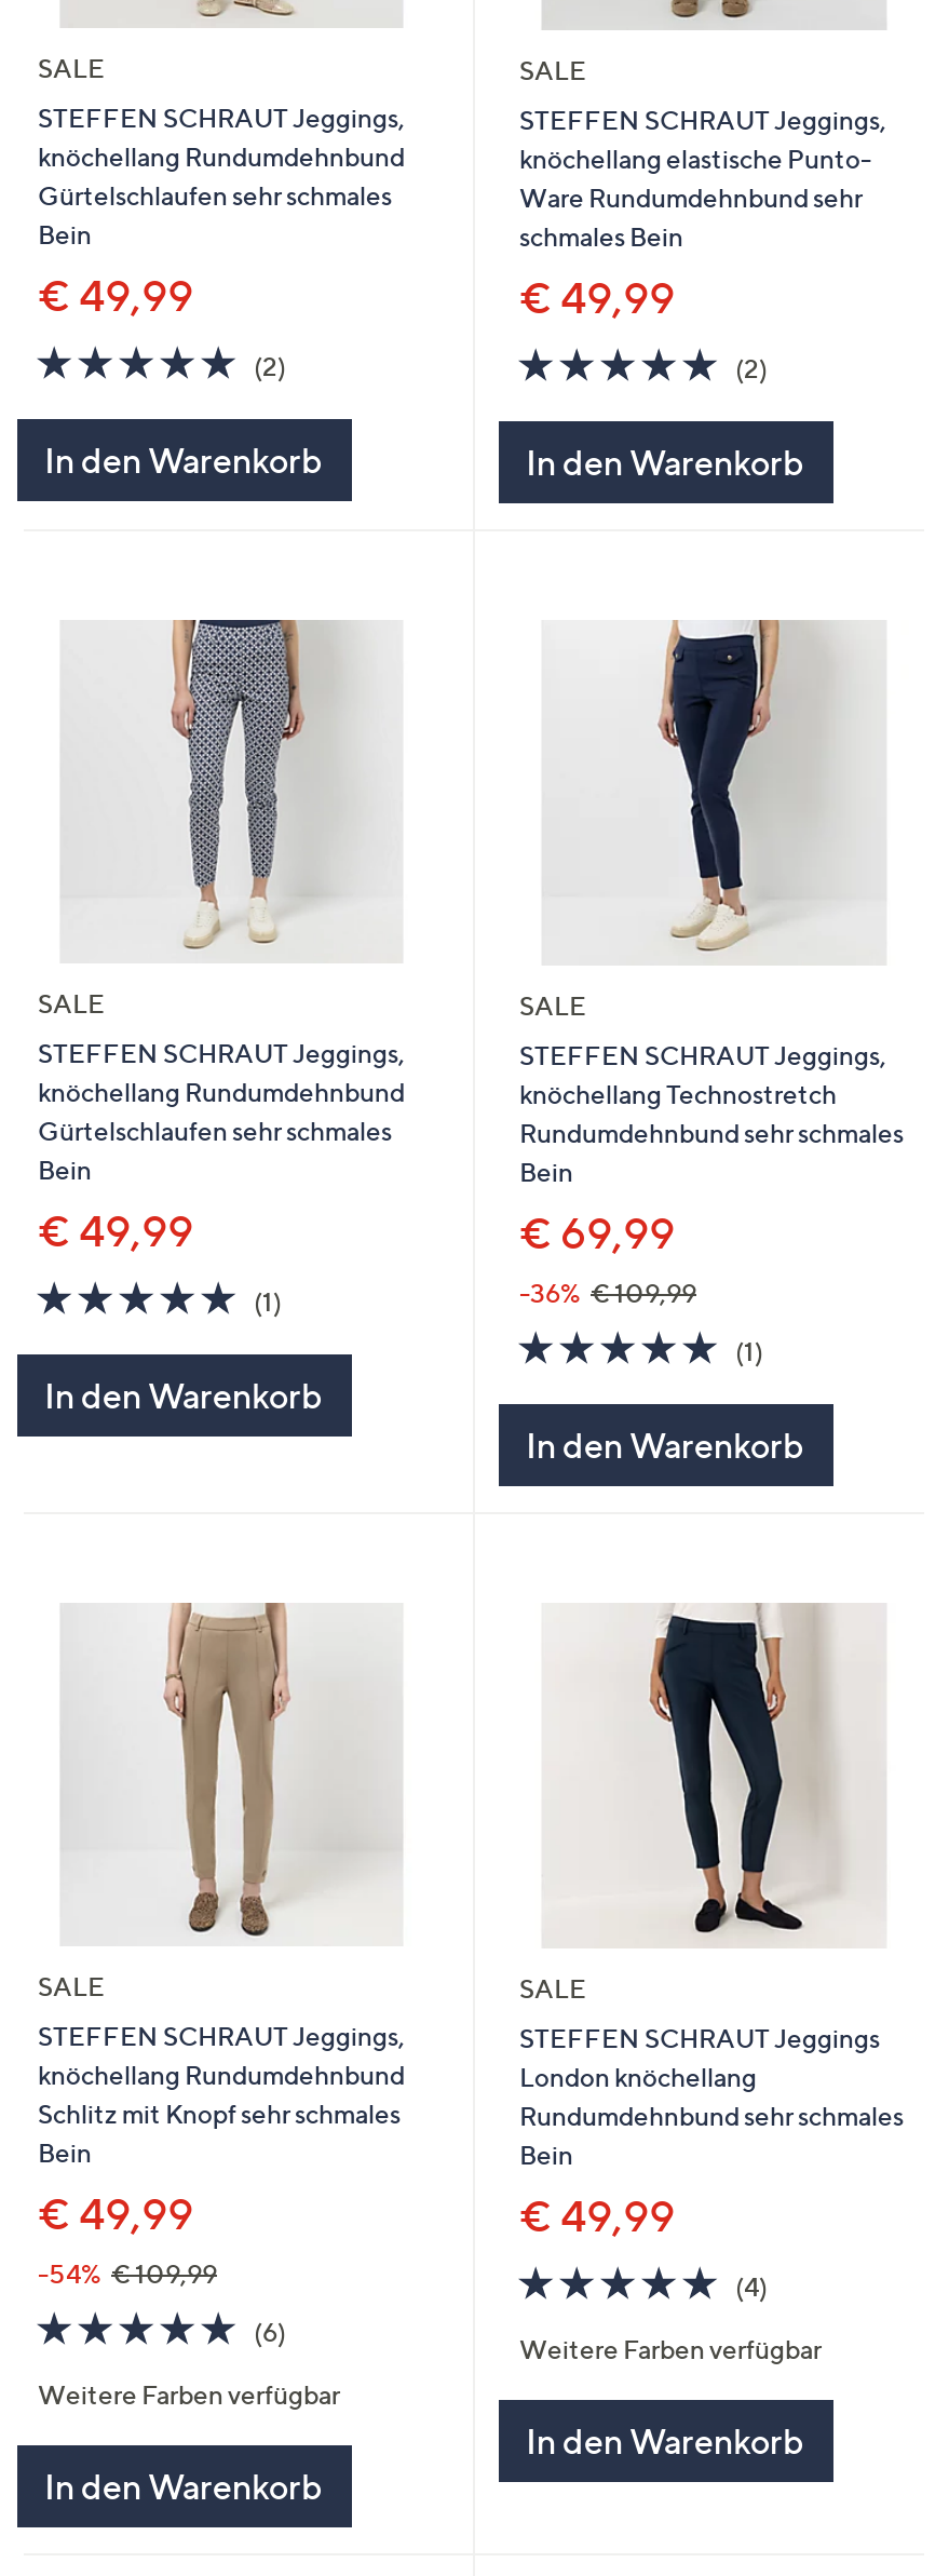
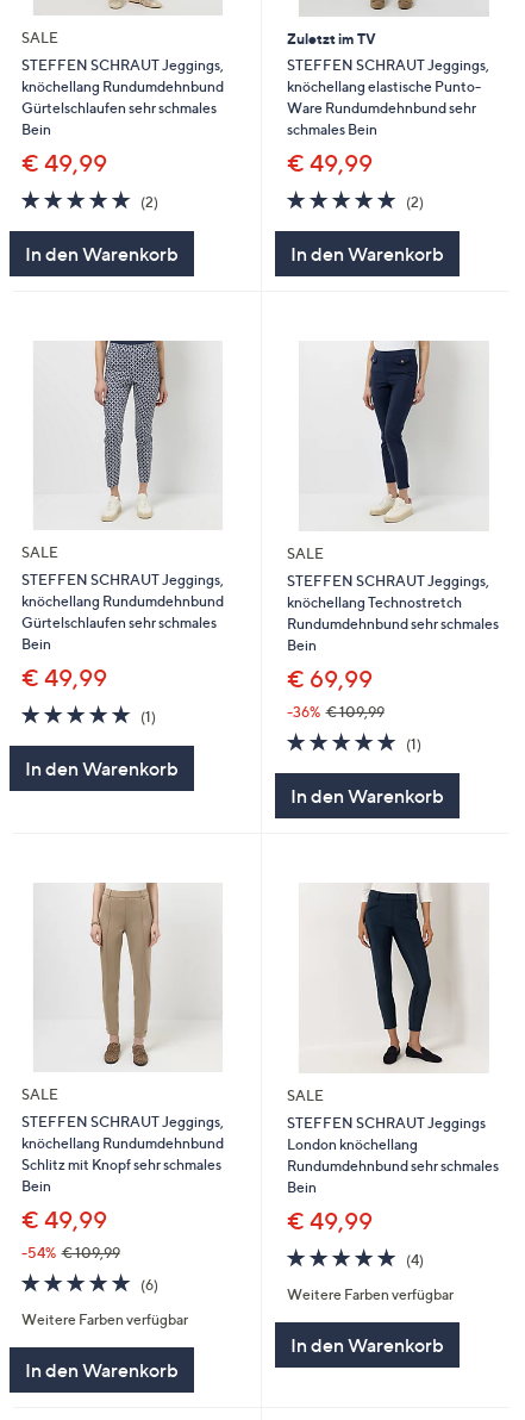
- SALE
+ Zuletzt im TV
